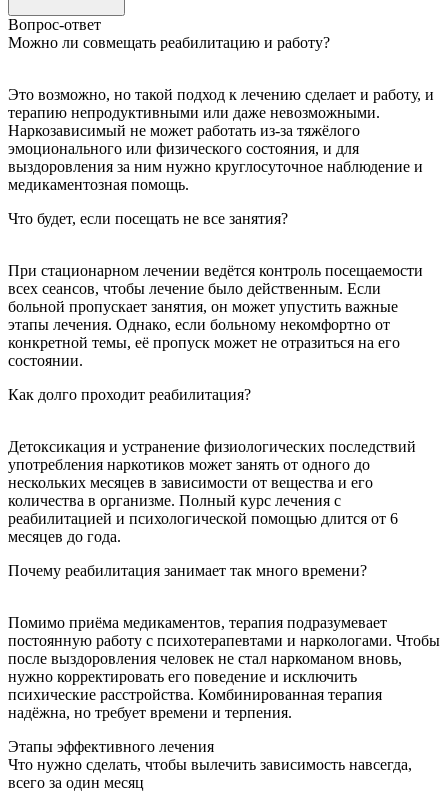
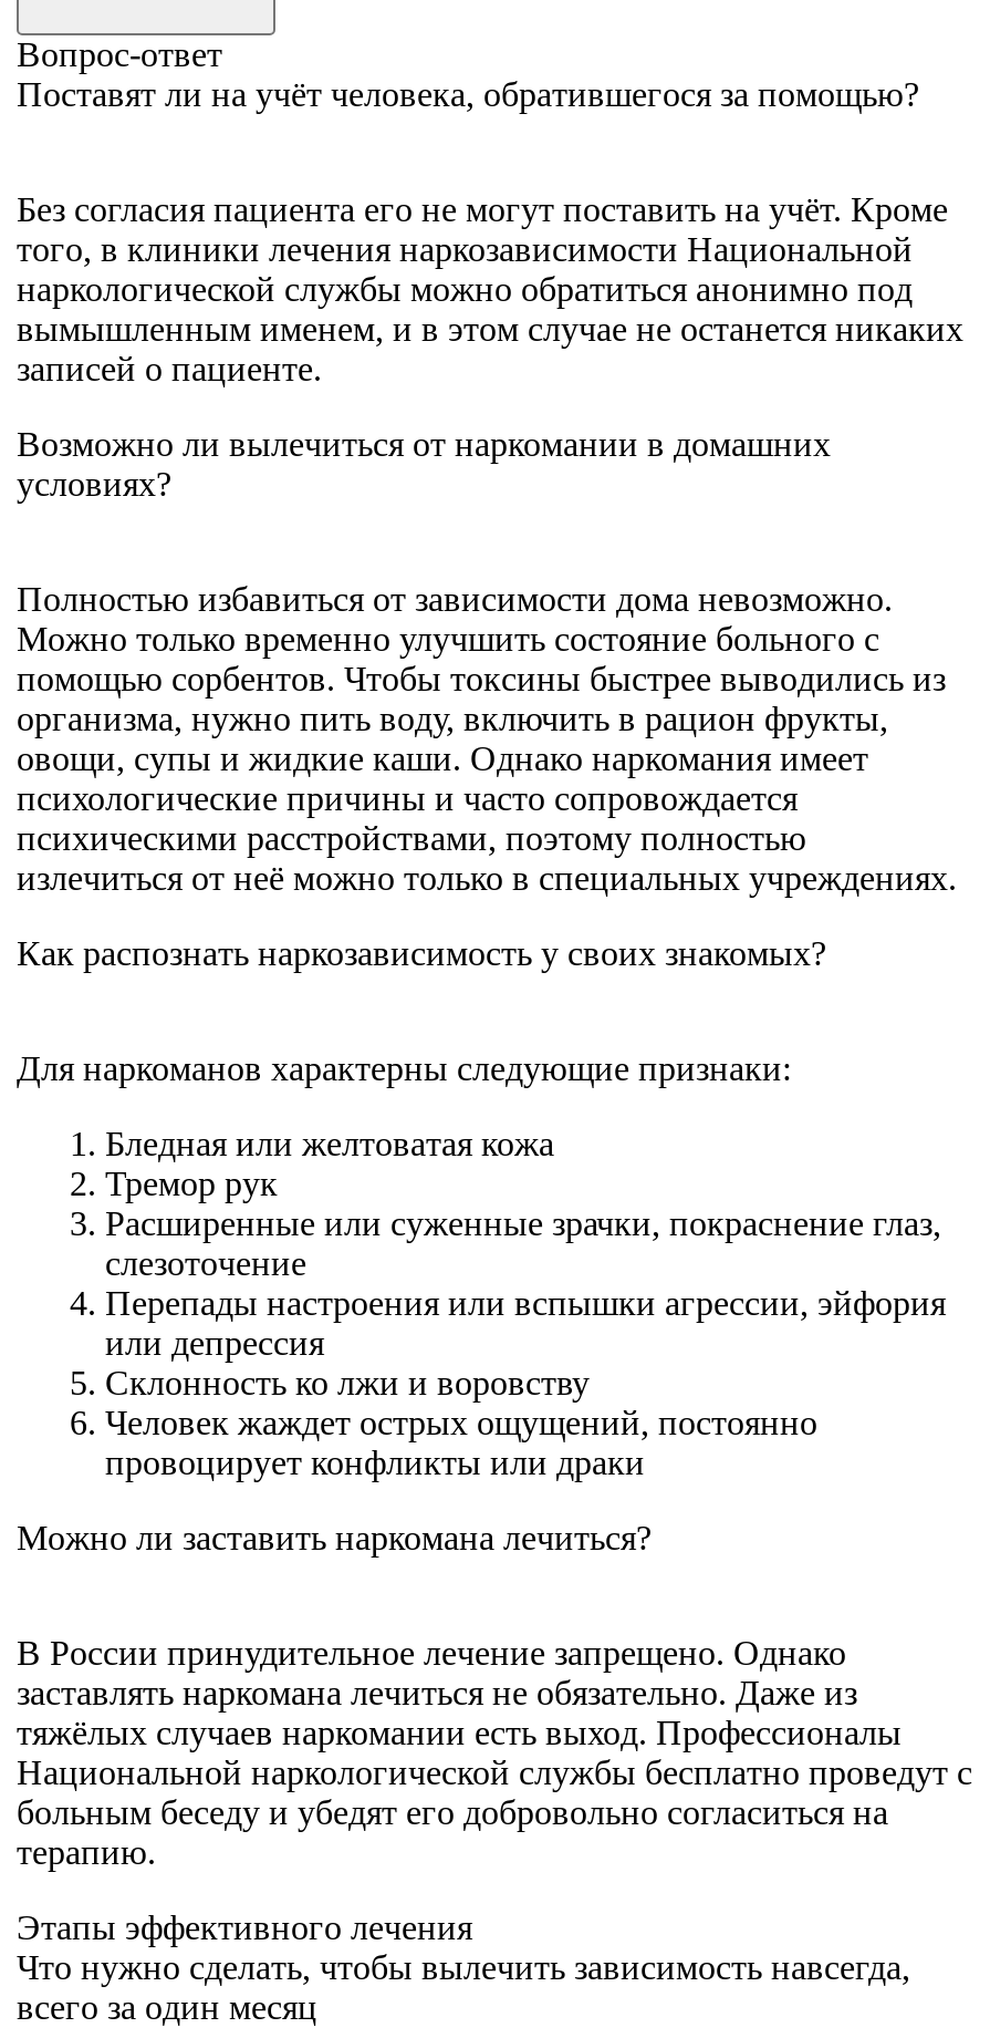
- Можно ли совмещать реабилитацию и работу?
- Это возможно, но такой подход к лечению сделает и работу, и
- терапию непродуктивными или даже невозможными.
- Наркозависимый не может работать из-за тяжёлого
- эмоционального или физического состояния, и для
- выздоровления за ним нужно круглосуточное наблюдение и
- медикаментозная помощь.
- Что будет, если посещать не все занятия?
- При стационарном лечении ведётся контроль посещаемости
- всех сеансов, чтобы лечение было действенным. Если
- больной пропускает занятия, он может упустить важные
- этапы лечения. Однако, если больному некомфортно от
- конкретной темы, её пропуск может не отразиться на его
- состоянии.
- Как долго проходит реабилитация?
- Детоксикация и устранение физиологических последствий
- употребления наркотиков может занять от одного до
- нескольких месяцев в зависимости от вещества и его
- количества в организме. Полный курс лечения с
- реабилитацией и психологической помощью длится от 6
- месяцев до года.
- Почему реабилитация занимает так много времени?
- Помимо приёма медикаментов, терапия подразумевает
- постоянную работу с психотерапевтами и наркологами. Чтобы
- после выздоровления человек не стал наркоманом вновь,
- нужно корректировать его поведение и исключить
- психические расстройства. Комбинированная терапия
- надёжна, но требует времени и терпения.
+ Поставят ли на учёт человека, обратившегося за помощью?
+ Без согласия пациента его не могут поставить на учёт. Кроме
+ того, в клиники лечения наркозависимости Национальной
+ наркологической службы можно обратиться анонимно под
+ вымышленным именем, и в этом случае не останется никаких
+ записей о пациенте.
+ Возможно ли вылечиться от наркомании в домашних
+ условиях?
+ Полностью избавиться от зависимости дома невозможно.
+ Можно только временно улучшить состояние больного с
+ помощью сорбентов. Чтобы токсины быстрее выводились из
+ организма, нужно пить воду, включить в рацион фрукты,
+ овощи, супы и жидкие каши. Однако наркомания имеет
+ психологические причины и часто сопровождается
+ психическими расстройствами, поэтому полностью
+ излечиться от неё можно только в специальных учреждениях.
+ Как распознать наркозависимость у своих знакомых?
+ Для наркоманов характерны следующие признаки:
+ Бледная или желтоватая кожа
+ Тремор рук
+ Расширенные или суженные зрачки, покраснение глаз,
+ слезоточение
+ Перепады настроения или вспышки агрессии, эйфория
+ или депрессия
+ Склонность ко лжи и воровству
+ Человек жаждет острых ощущений, постоянно
+ провоцирует конфликты или драки
+ Можно ли заставить наркомана лечиться?
+ В России принудительное лечение запрещено. Однако
+ заставлять наркомана лечиться не обязательно. Даже из
+ тяжёлых случаев наркомании есть выход. Профессионалы
+ Национальной наркологической службы бесплатно проведут с
+ больным беседу и убедят его добровольно согласиться на
+ терапию.
